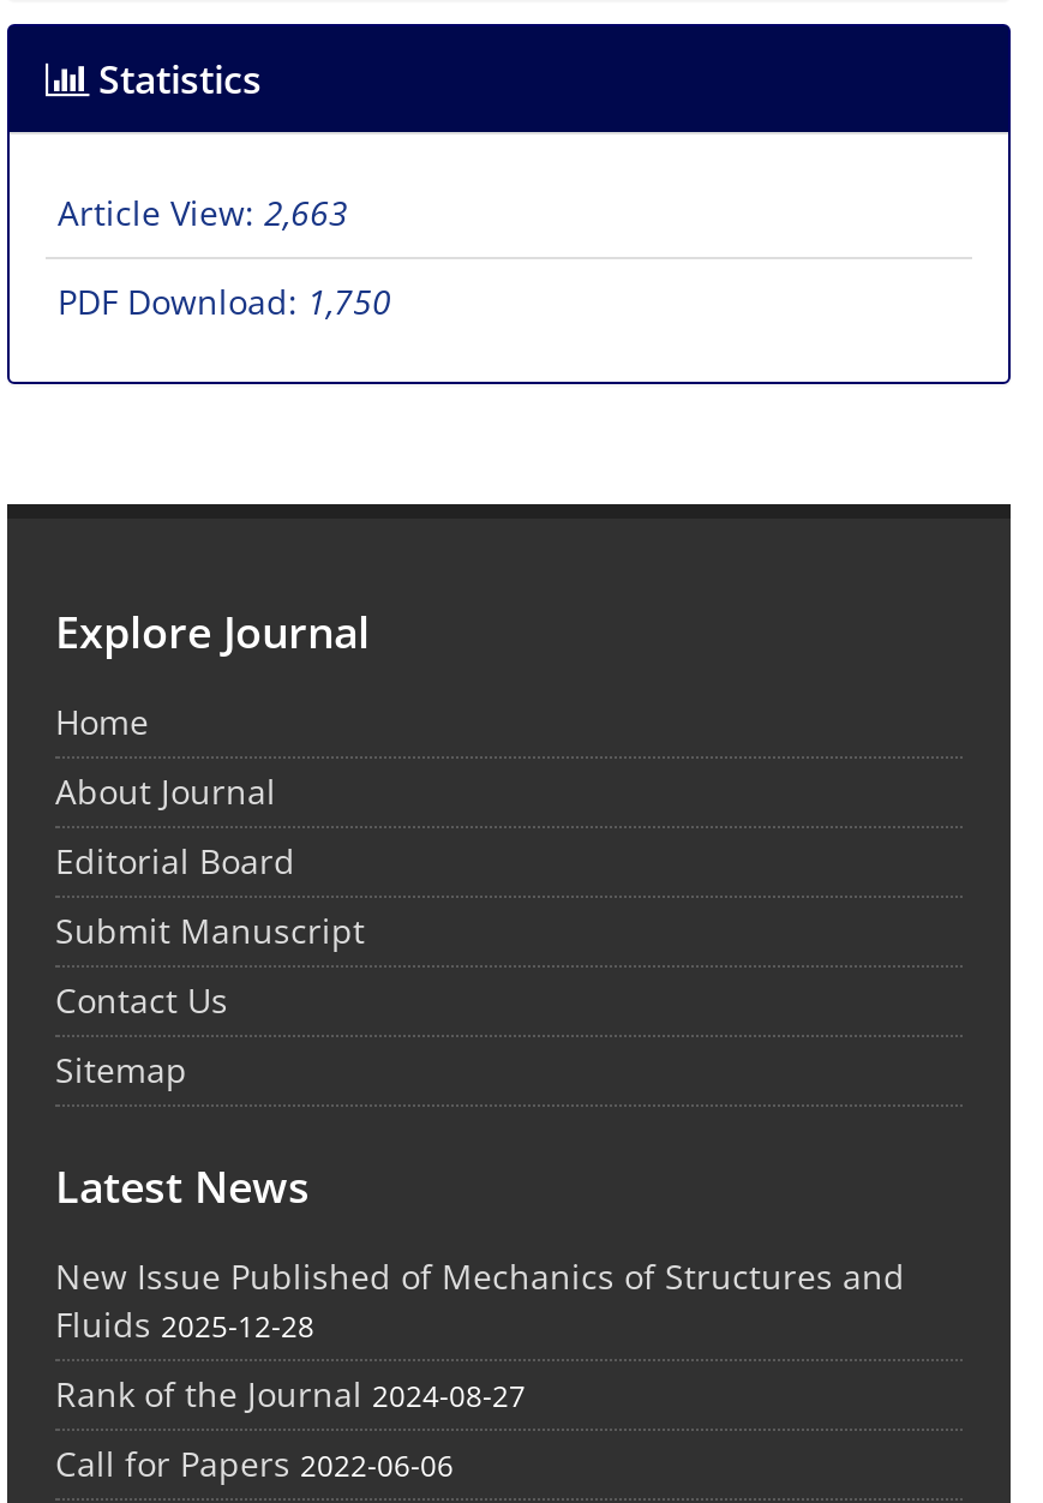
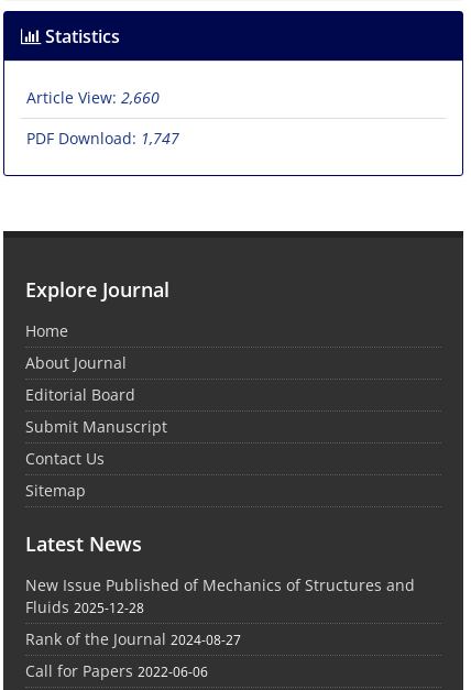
- Article View: 2,663
+ Article View: 2,660

- PDF Download: 1,750
+ PDF Download: 1,747
